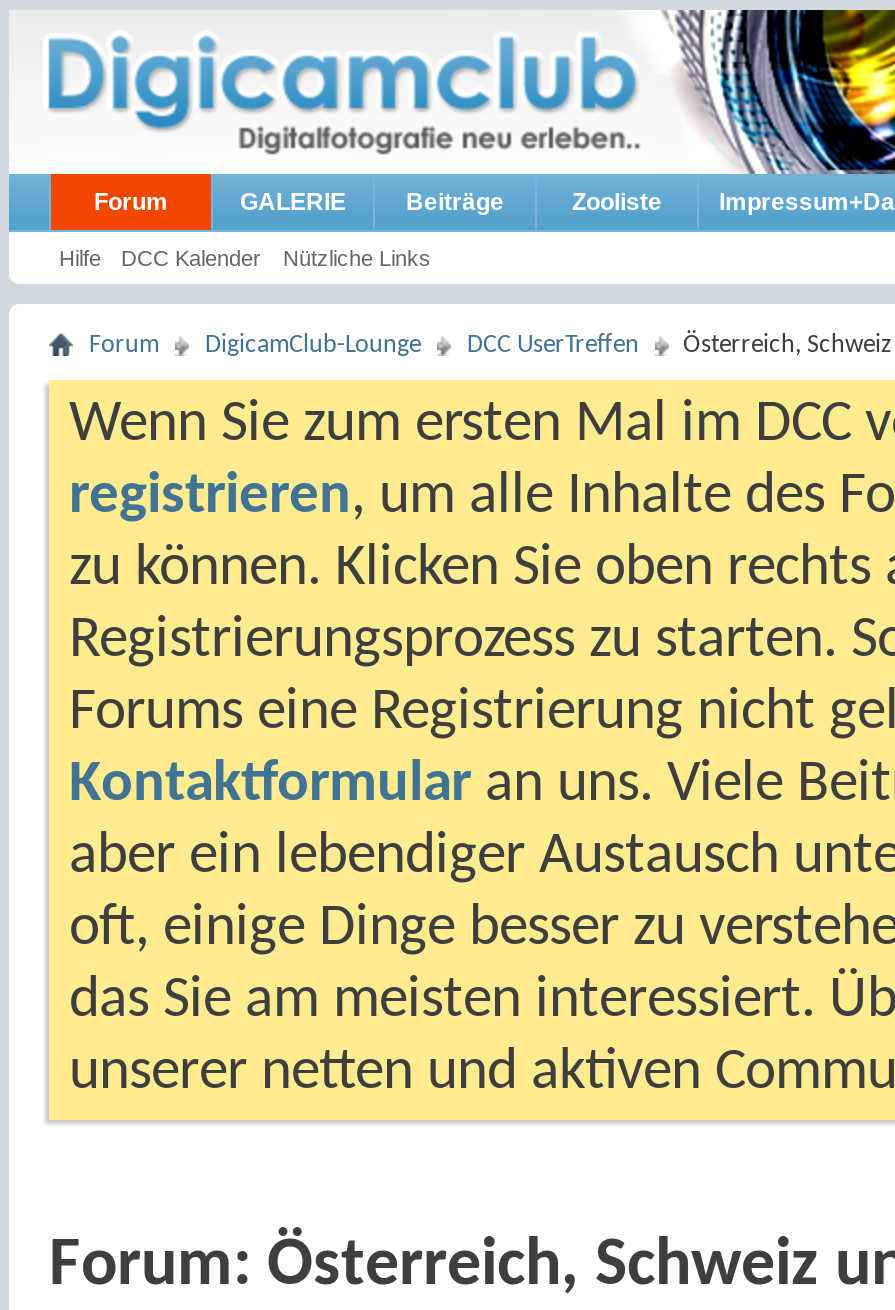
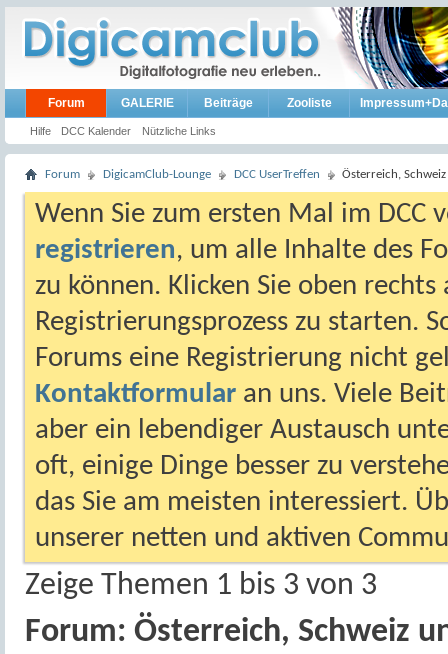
+ Zeige Themen 1 bis 3 von 3
